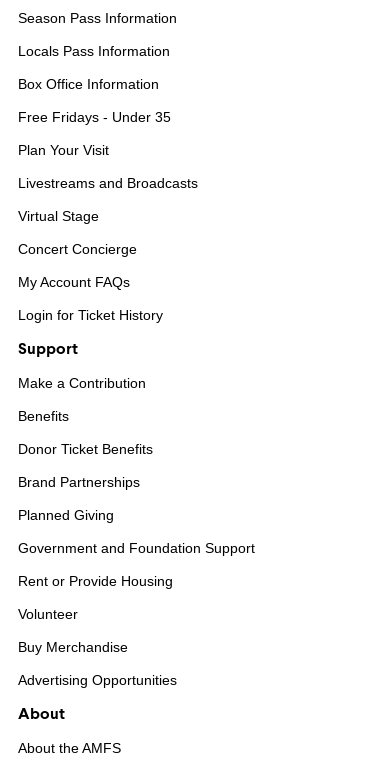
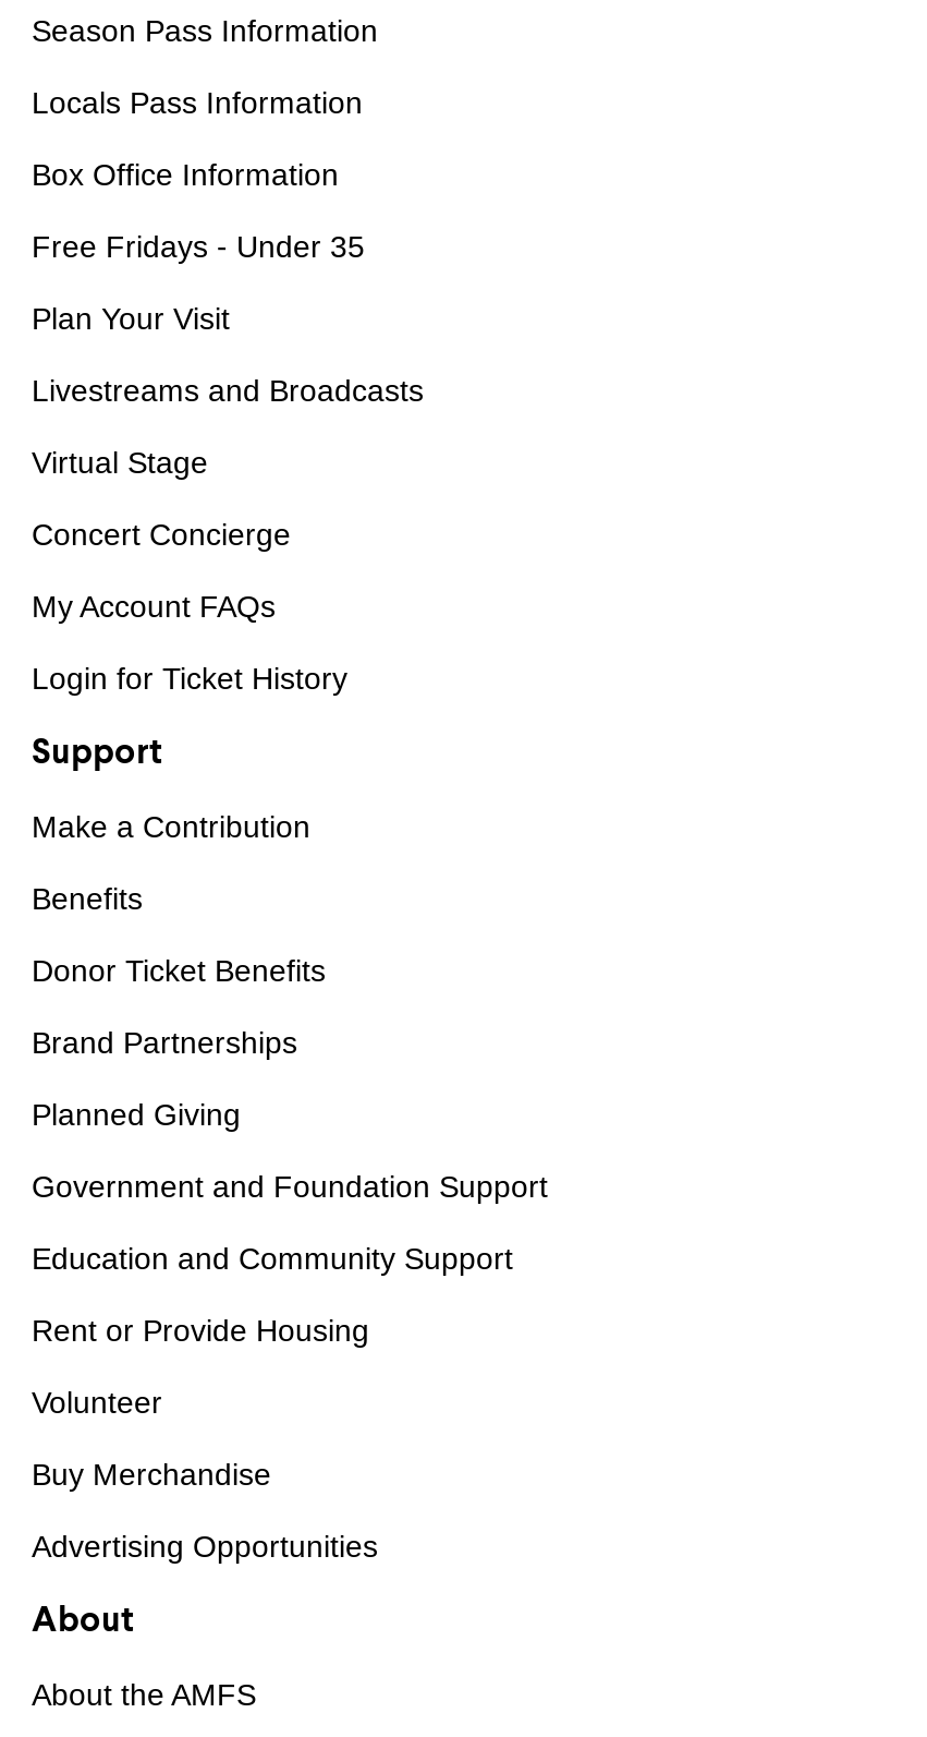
+ Education and Community Support
